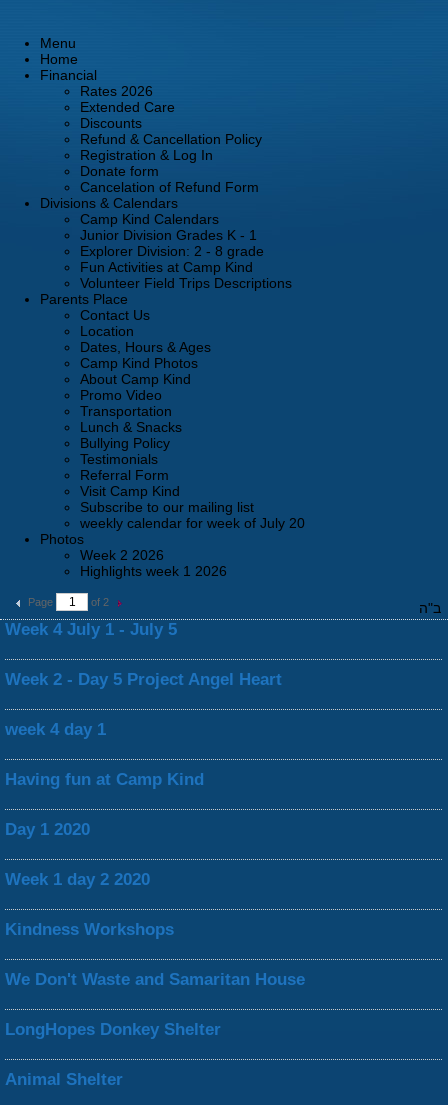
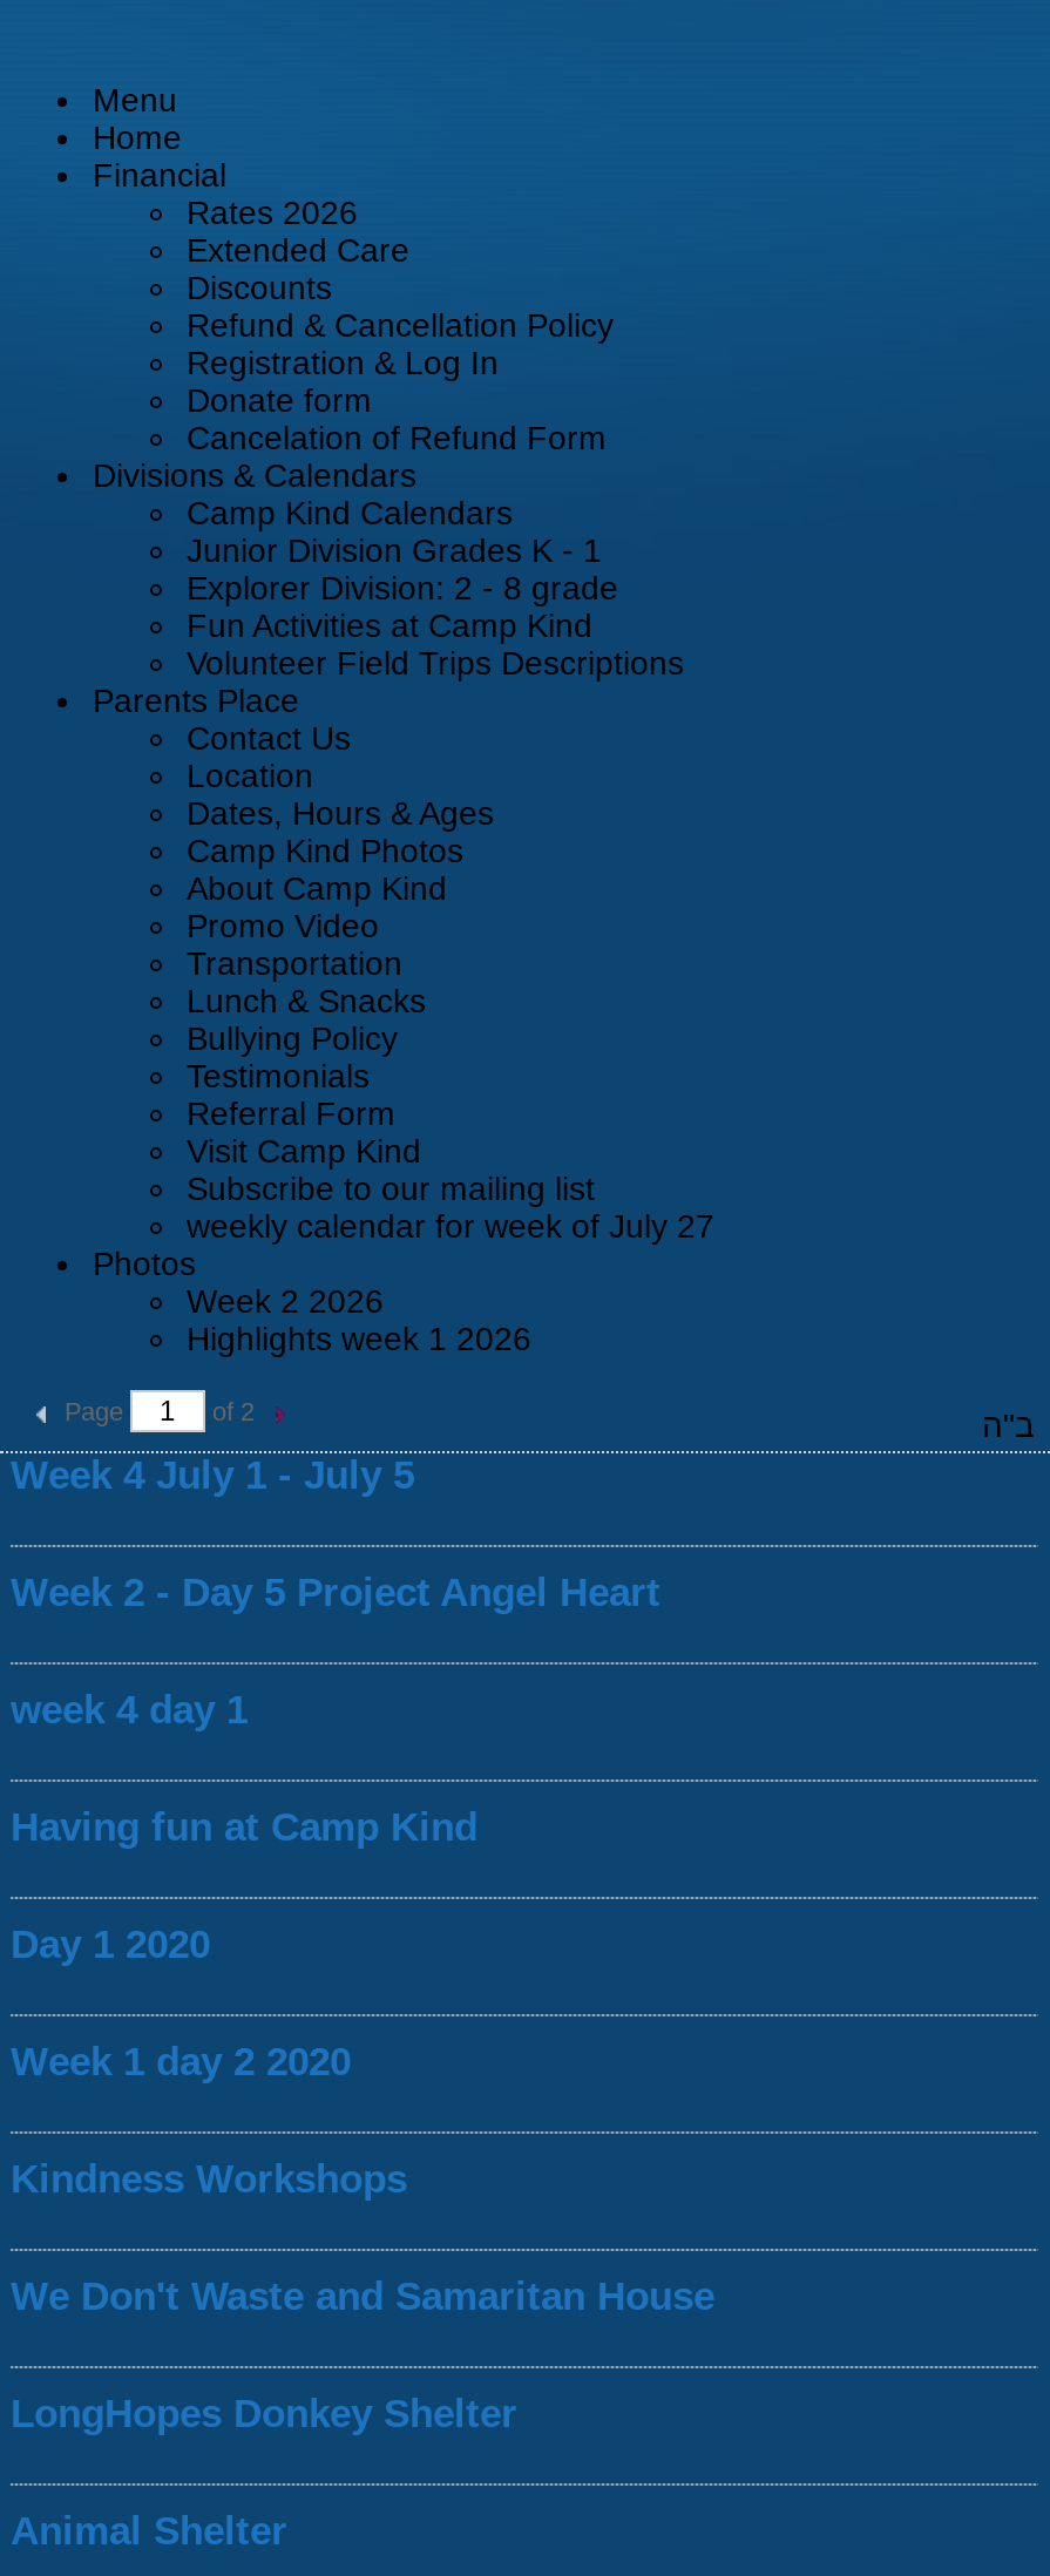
- weekly calendar for week of July 20
+ weekly calendar for week of July 27
